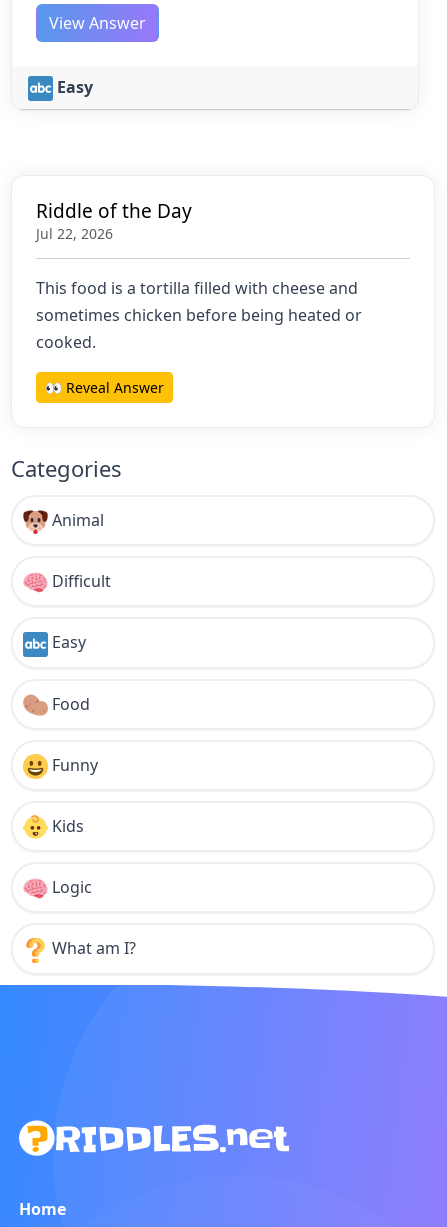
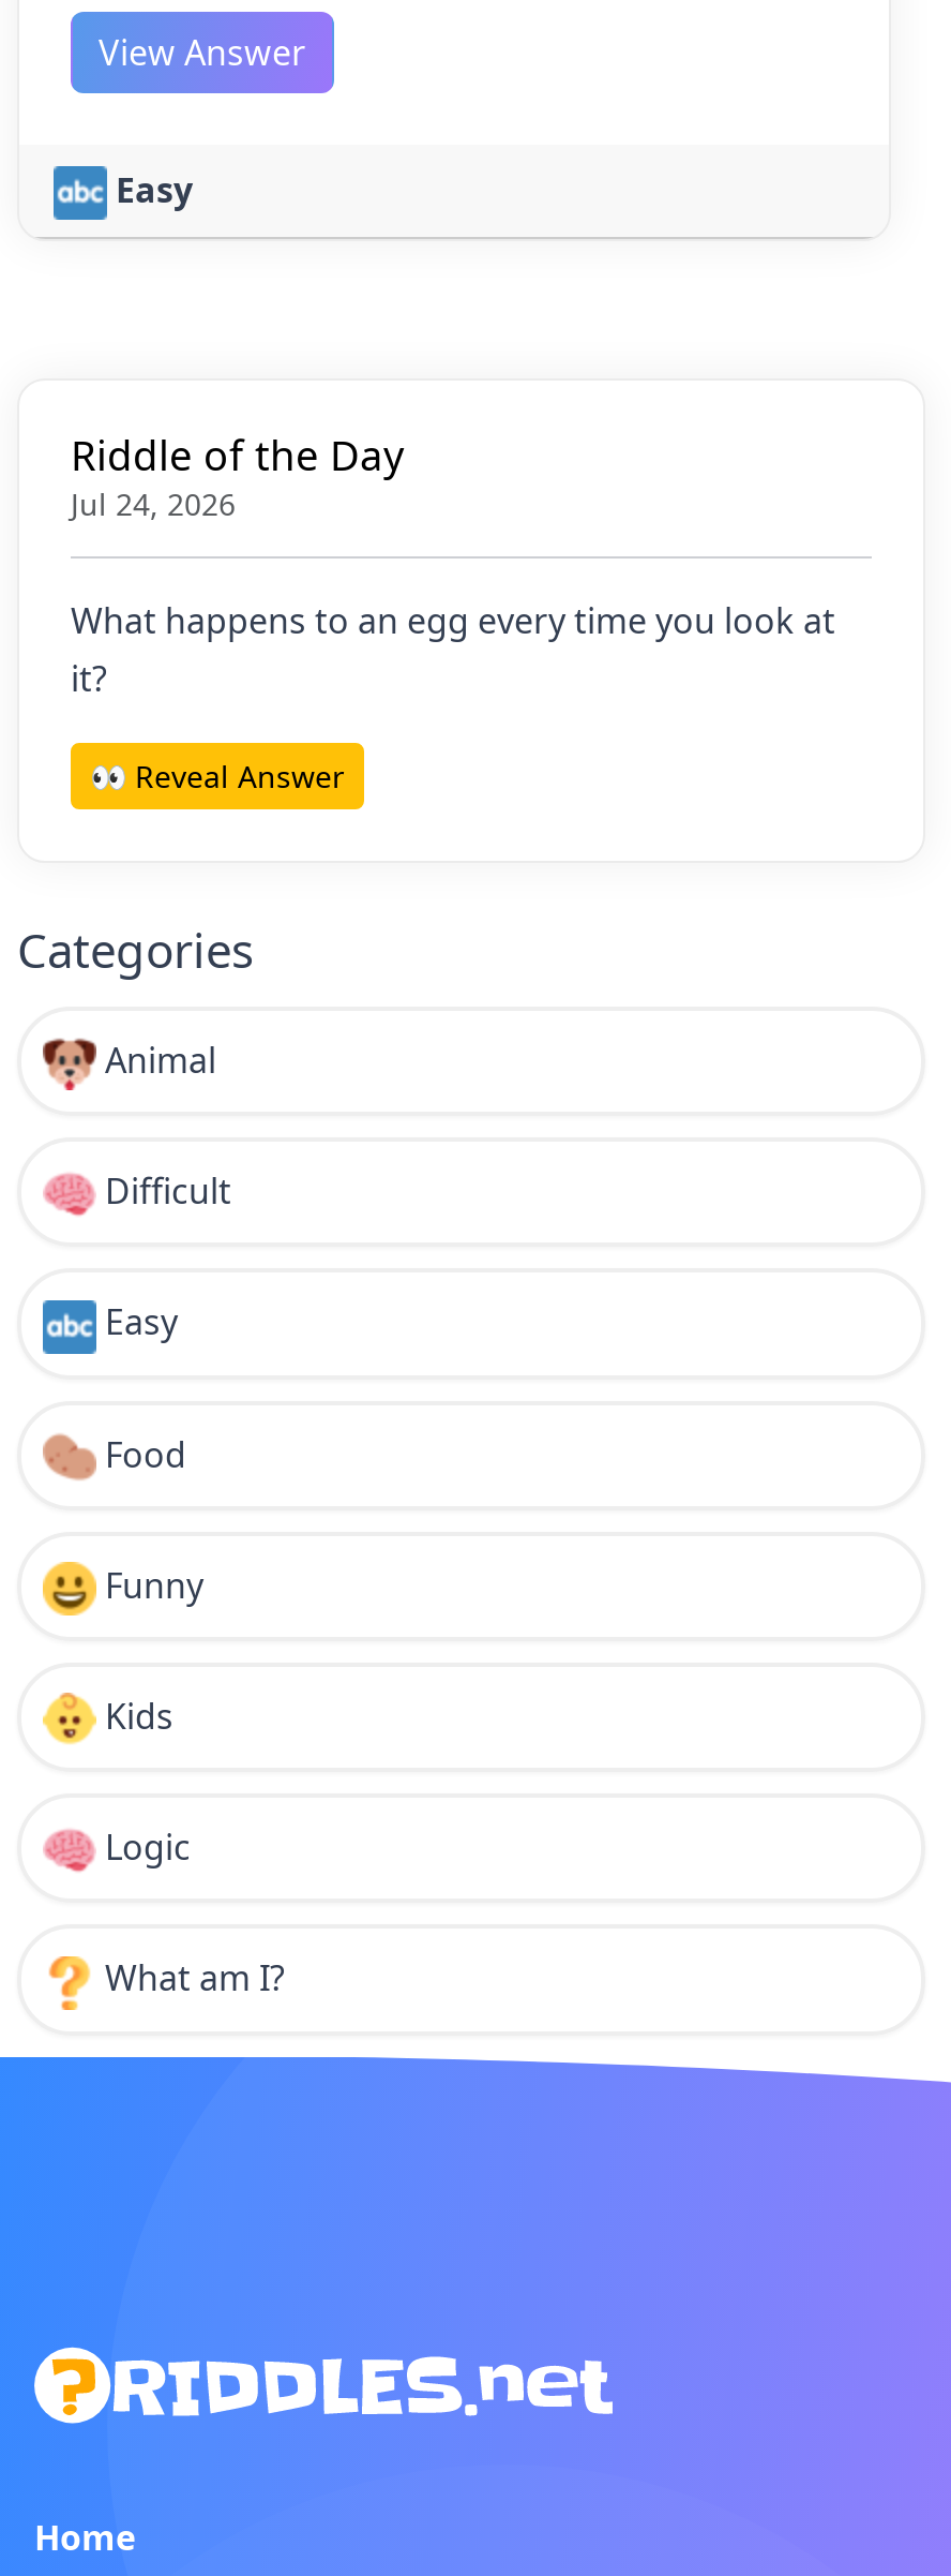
- Jul 22, 2026
+ Jul 24, 2026

- This food is a tortilla filled with cheese and
- sometimes chicken before being heated or
- cooked.
+ What happens to an egg every time you look at
+ it?
